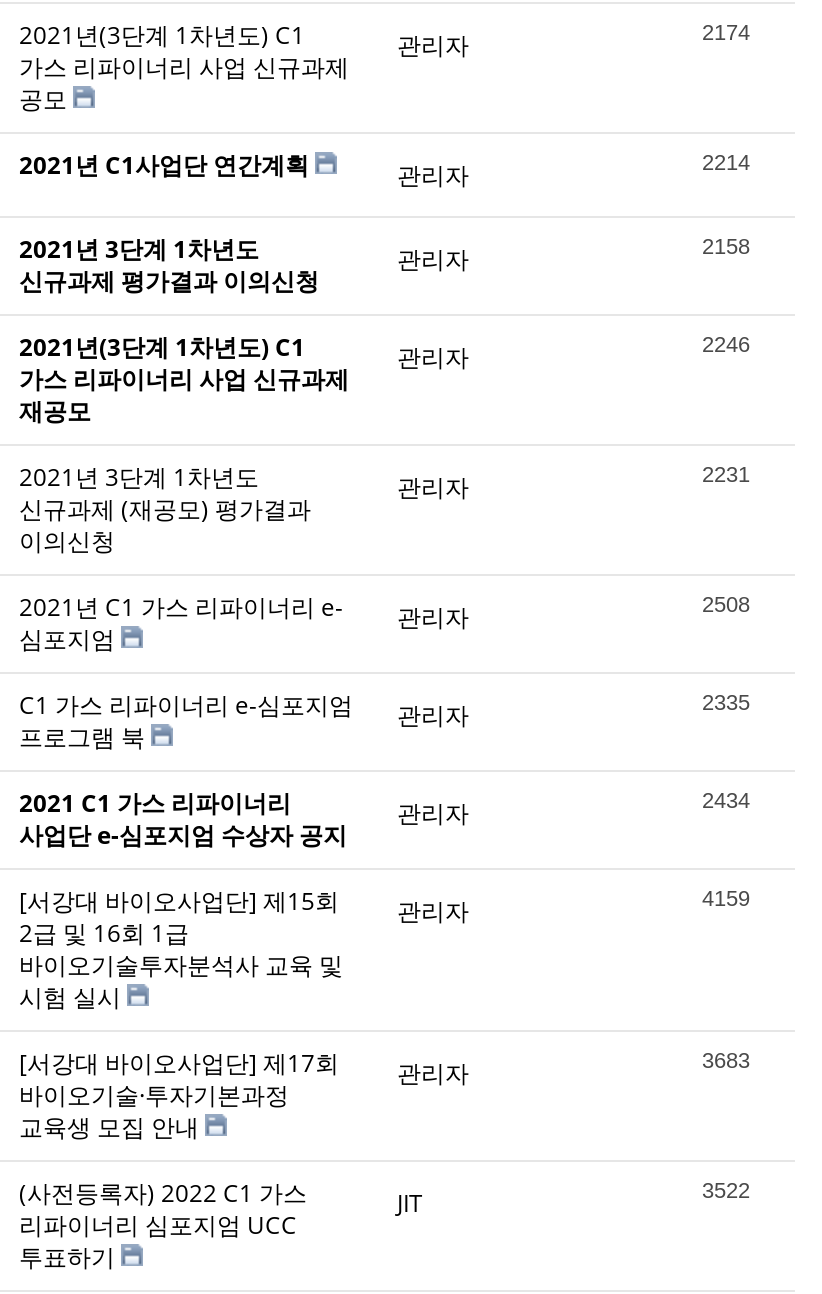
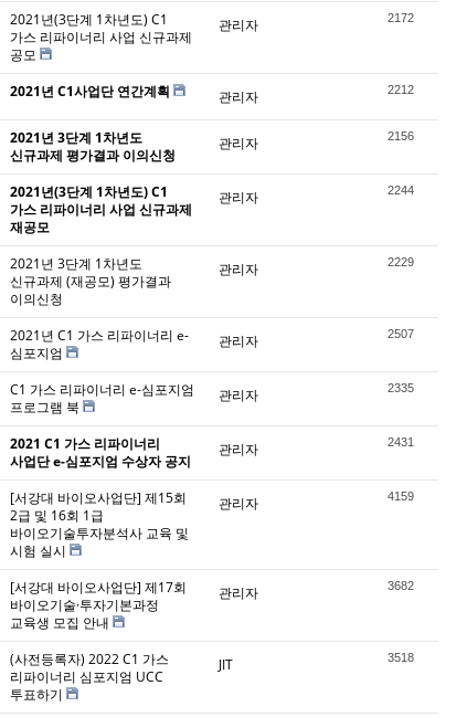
- 2174
+ 2172

- 2214
+ 2212

- 2158
+ 2156

- 2246
+ 2244

- 2231
+ 2229

- 2508
+ 2507

- 2434
+ 2431

- 3683
+ 3682

- 3522
+ 3518
